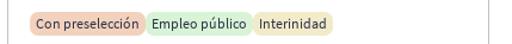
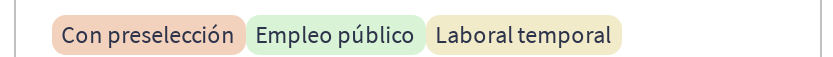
- Interinidad
+ Laboral temporal
